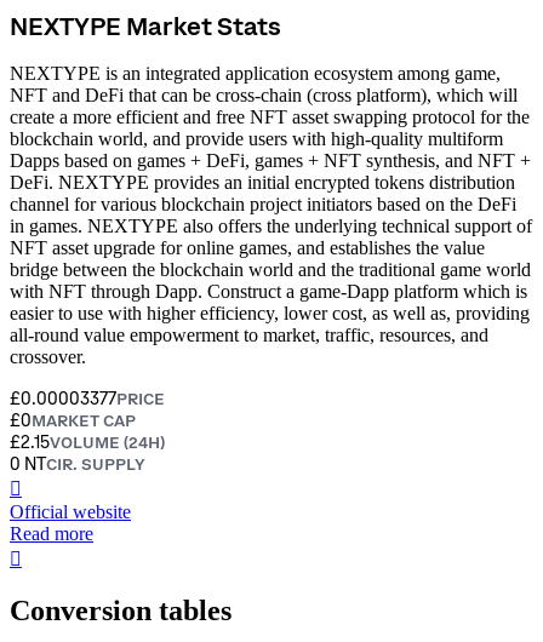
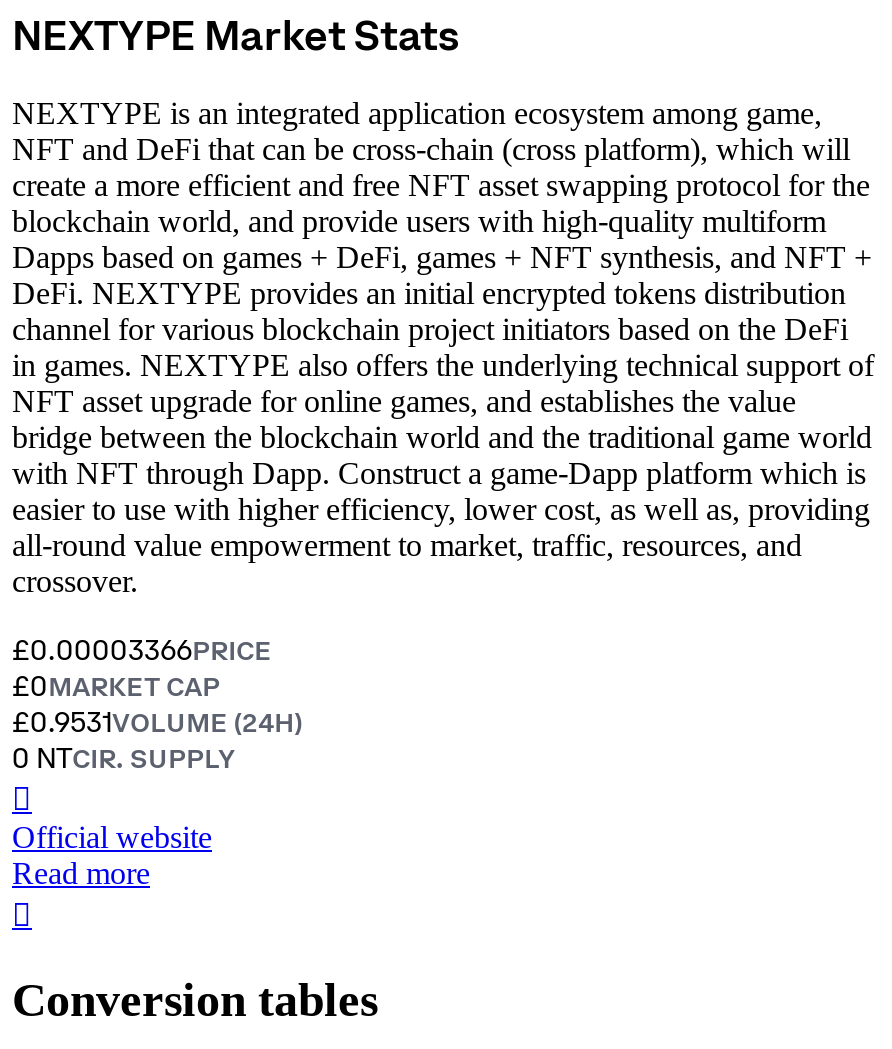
- £0.00003377PRICE
+ £0.00003366PRICE

- £2.15VOLUME (24H)
+ £0.9531VOLUME (24H)
